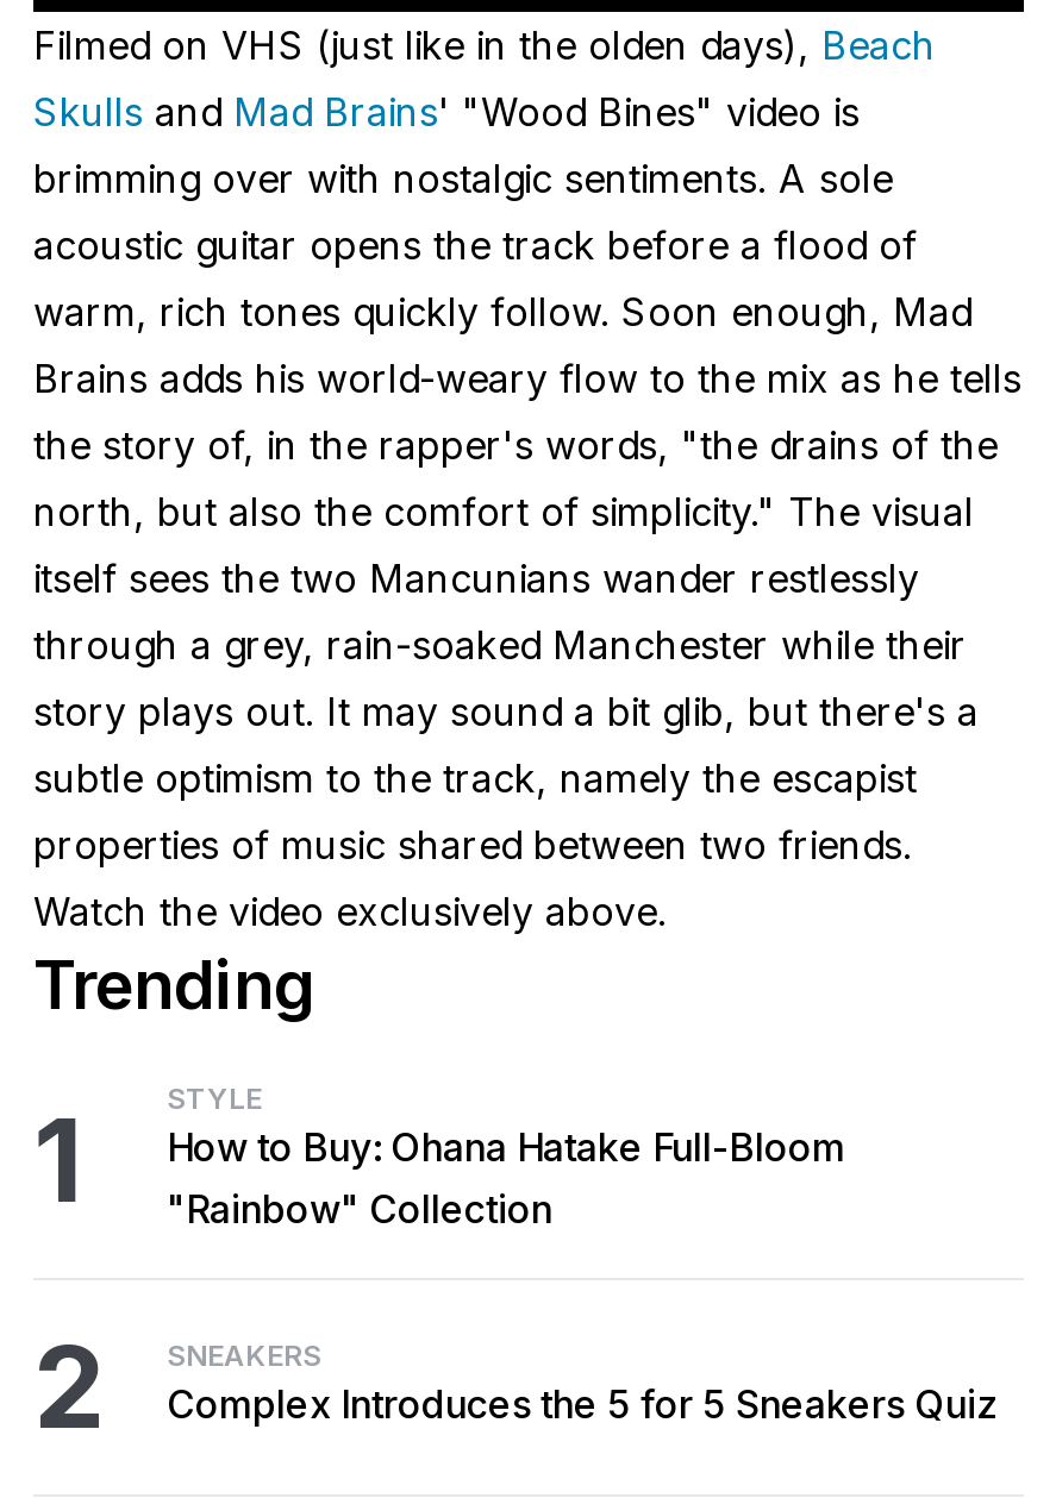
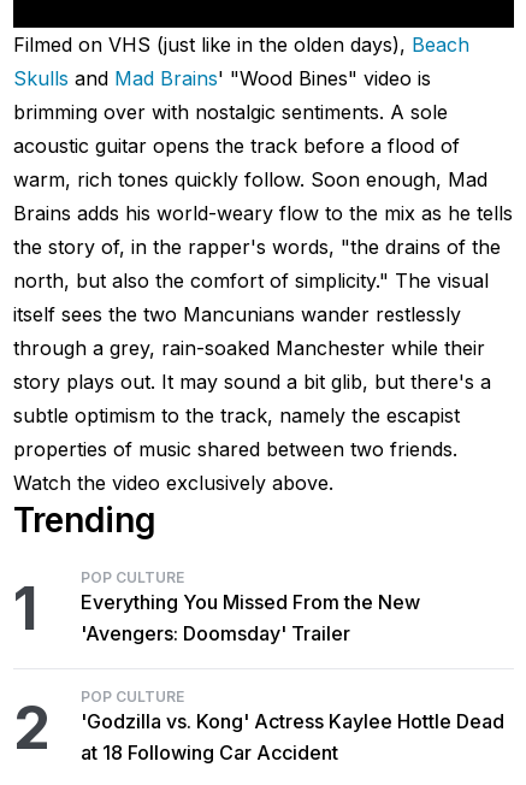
- STYLE
- How to Buy: Ohana Hatake Full-Bloom
- "Rainbow" Collection
+ POP CULTURE
+ Everything You Missed From the New
+ 'Avengers: Doomsday' Trailer

- SNEAKERS
- Complex Introduces the 5 for 5 Sneakers Quiz
+ POP CULTURE
+ 'Godzilla vs. Kong' Actress Kaylee Hottle Dead
+ at 18 Following Car Accident
